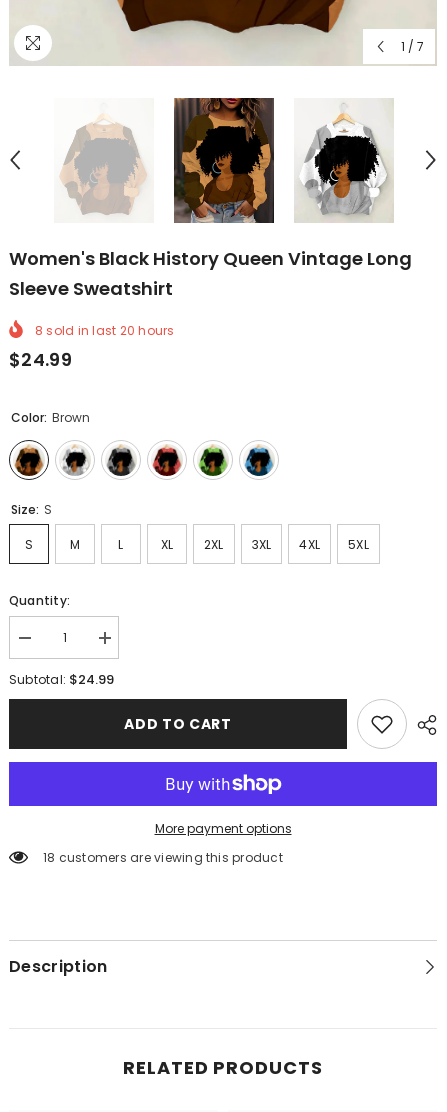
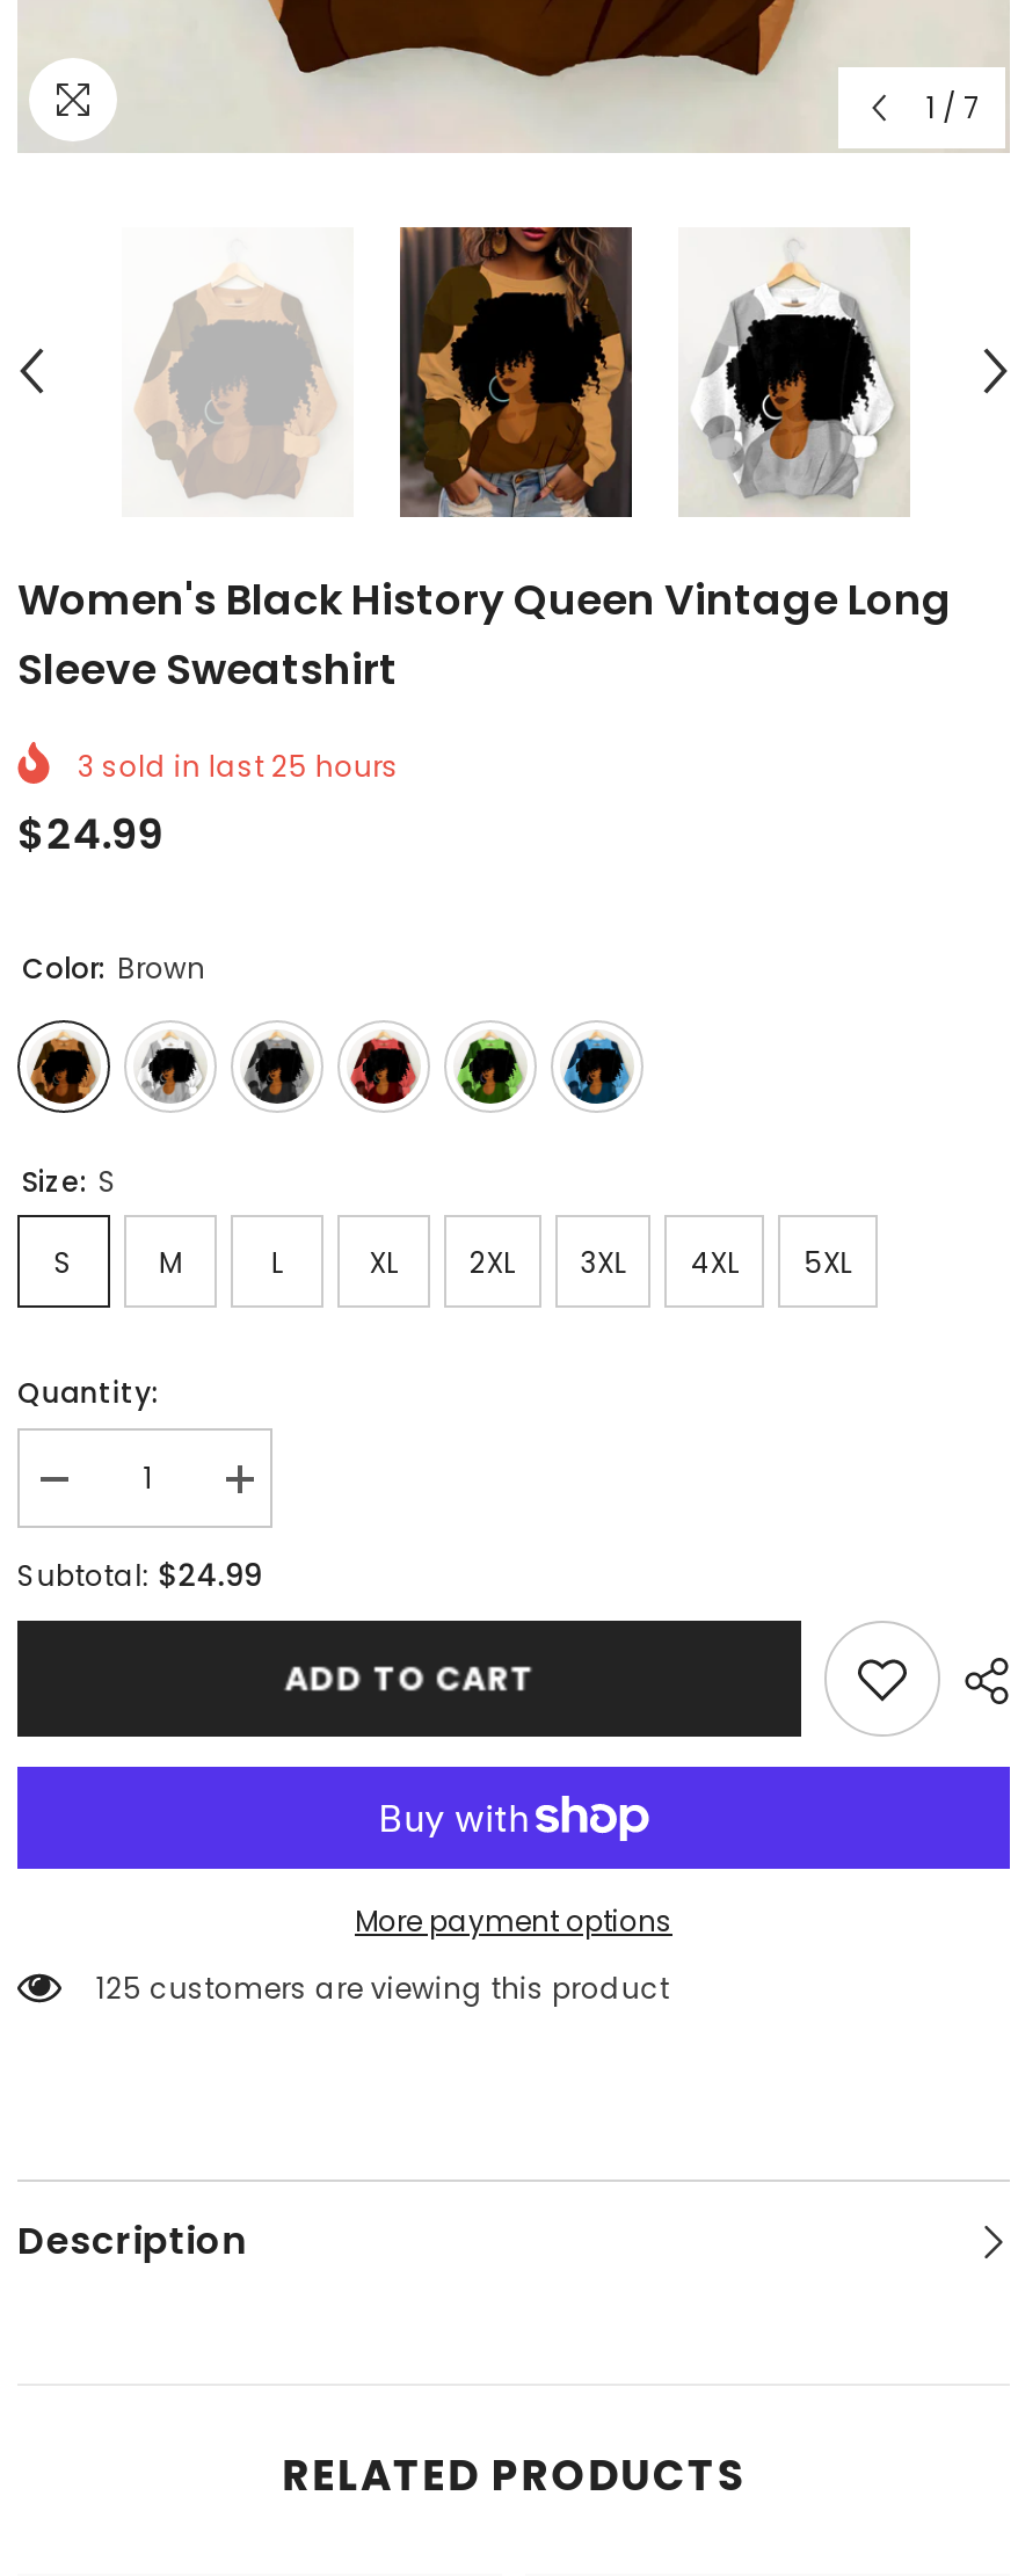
- 8 sold in last 20 hours
+ 3 sold in last 25 hours

- 18 customers are viewing this product
+ 125 customers are viewing this product
